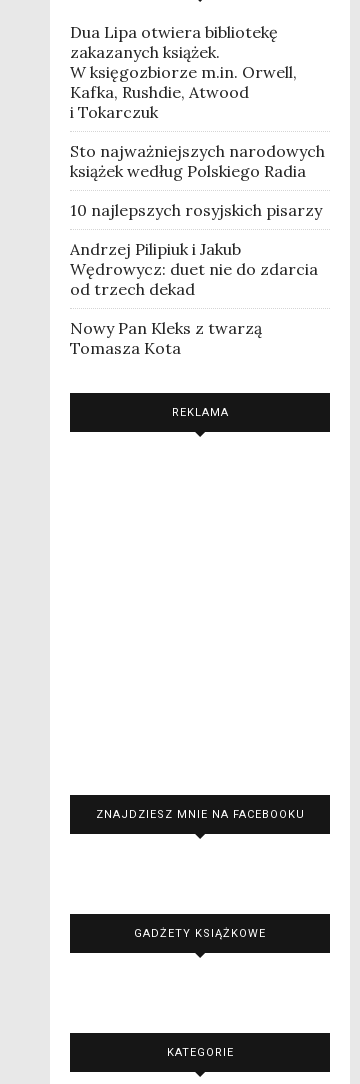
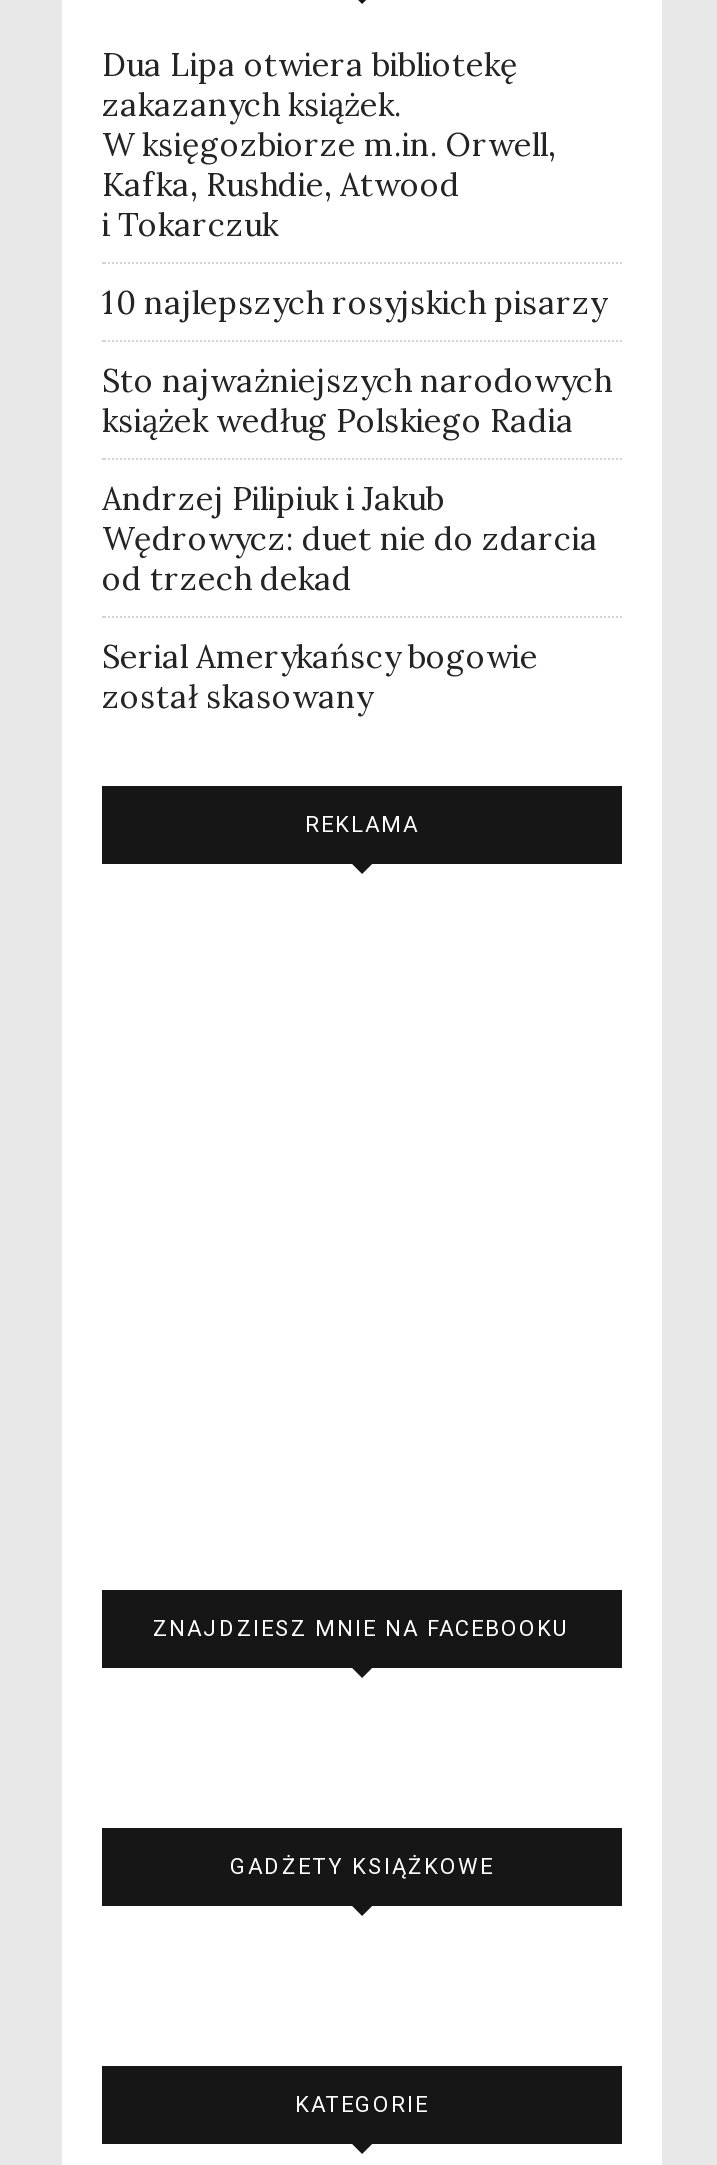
moved down: Sto najważniejszych narodowych | książek według Polskiego Radia

moved up: 10 najlepszych rosyjskich pisarzy

- Nowy Pan Kleks z twarzą
- Tomasza Kota
+ Serial Amerykańscy bogowie
+ został skasowany
